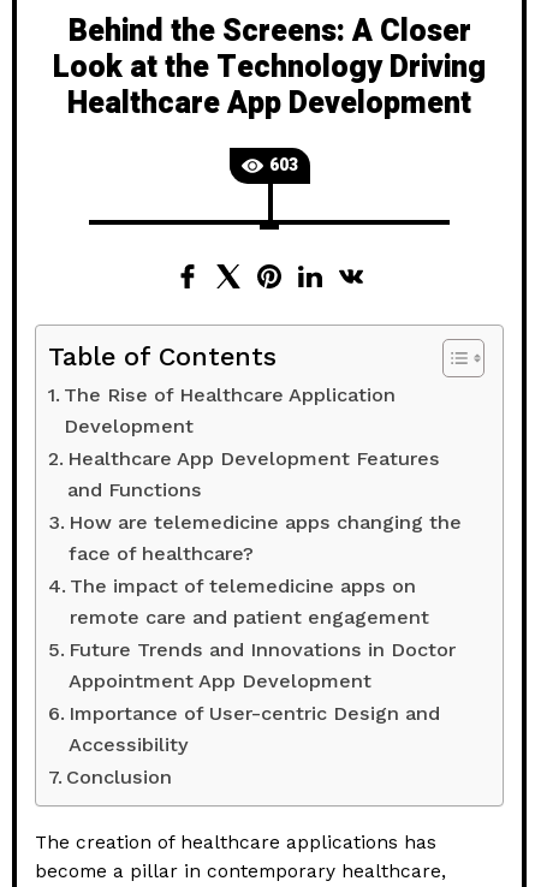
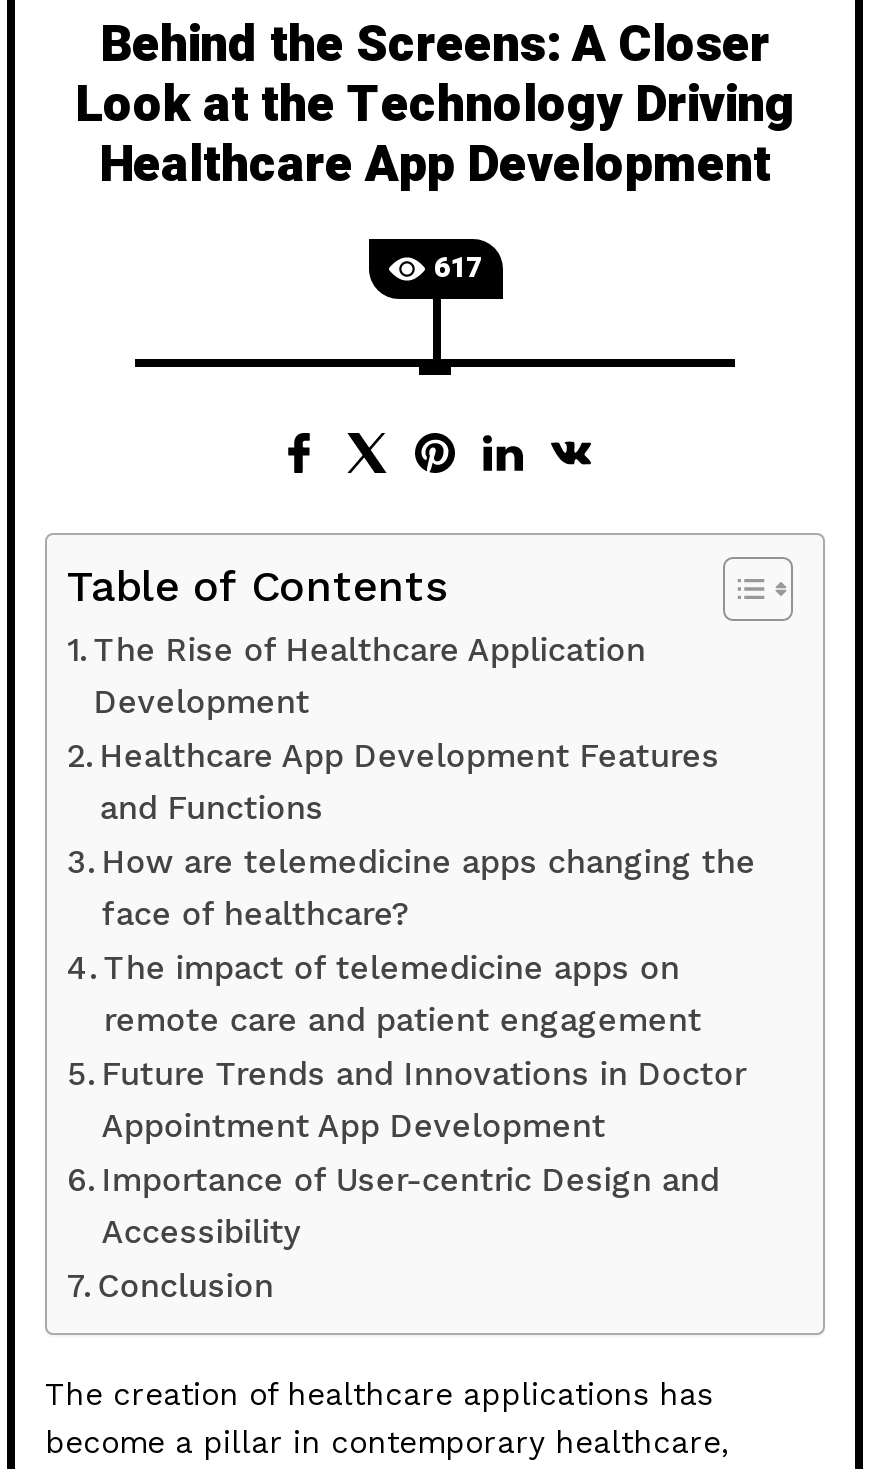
- 603
+ 617
